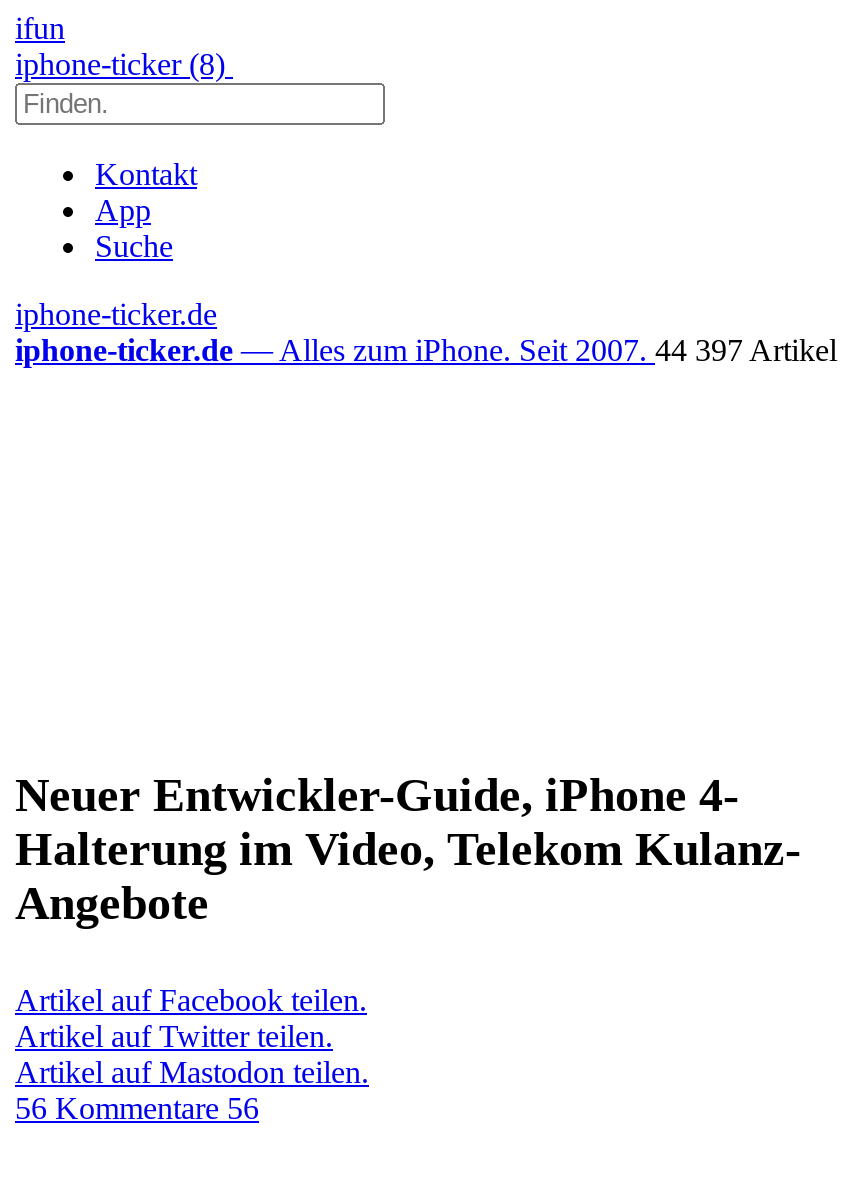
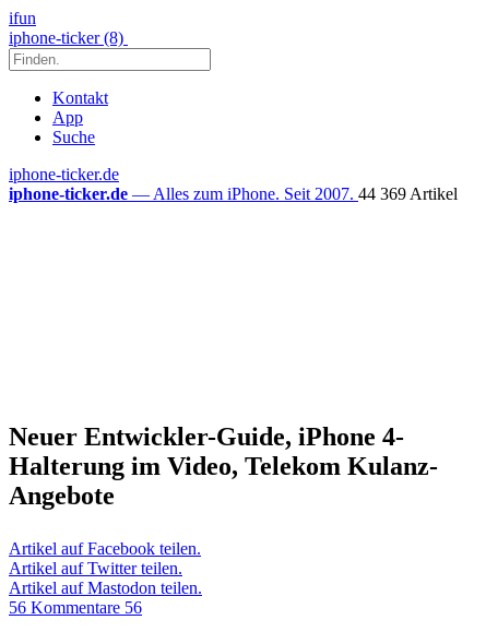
- iphone-ticker.de — Alles zum iPhone. Seit 2007. 44 397 Artikel
+ iphone-ticker.de — Alles zum iPhone. Seit 2007. 44 369 Artikel
